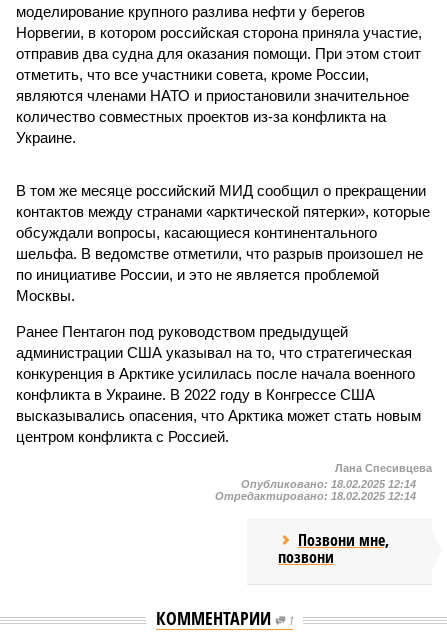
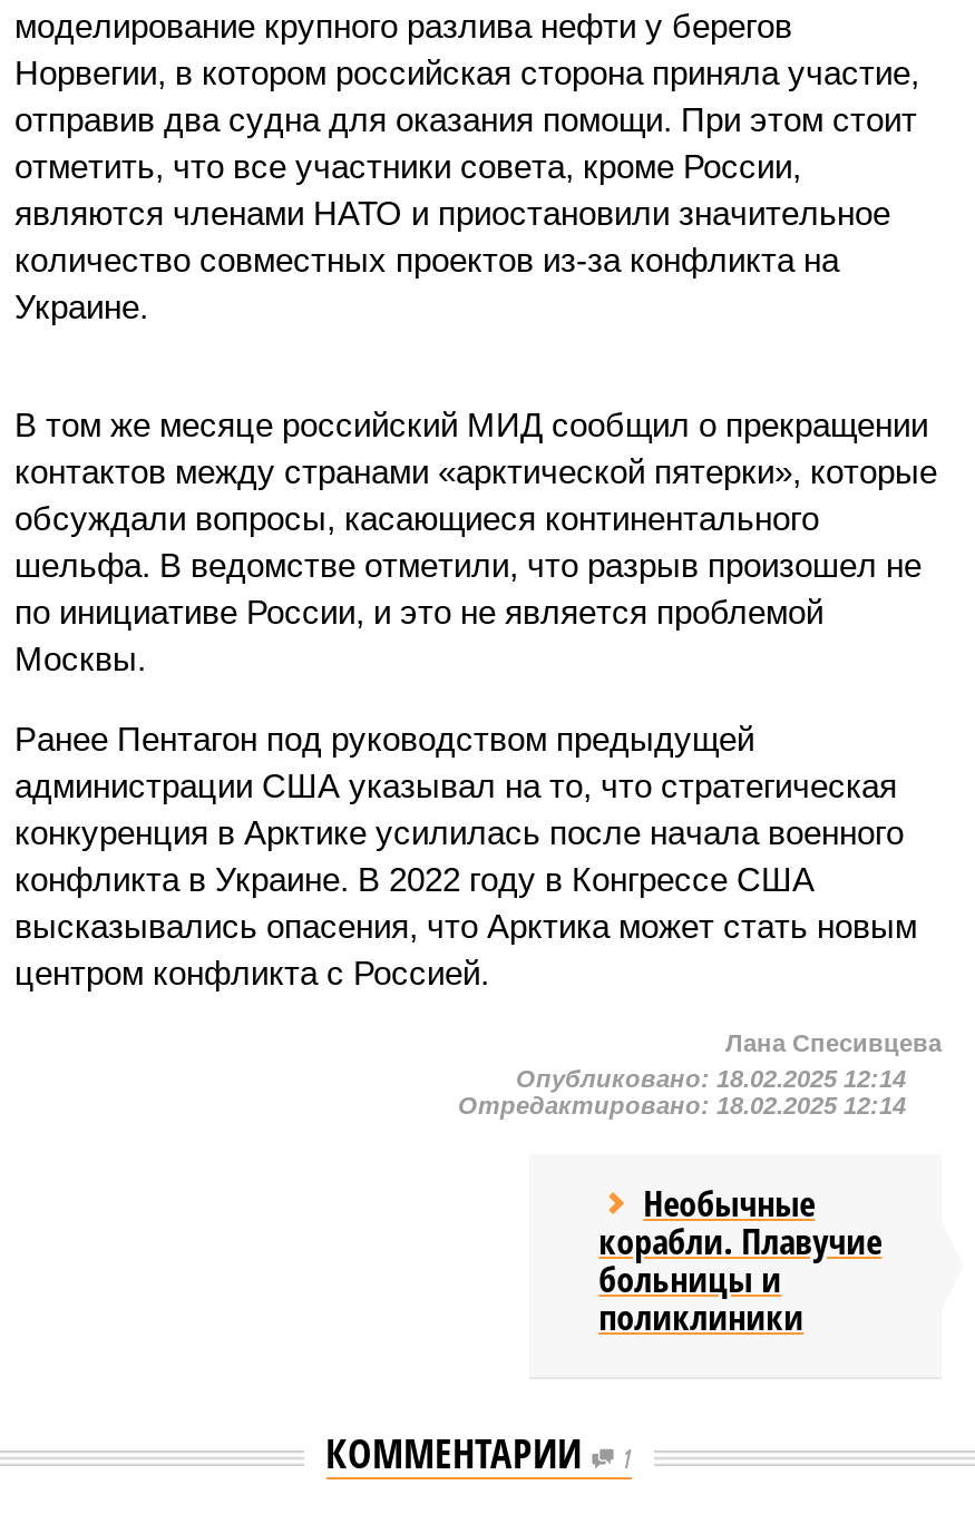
- Позвони мне,
- позвони
+ Необычные
+ корабли. Плавучие
+ больницы и
+ поликлиники
